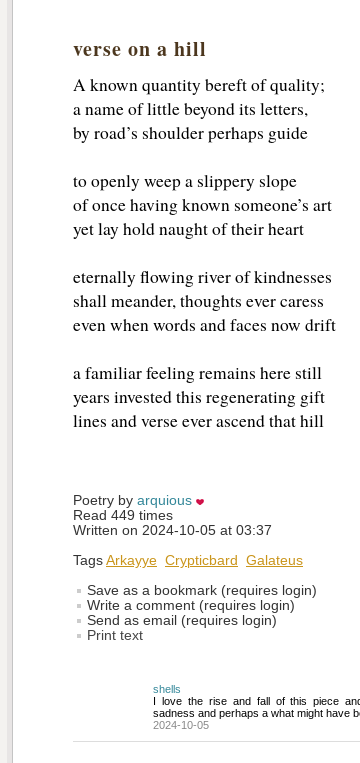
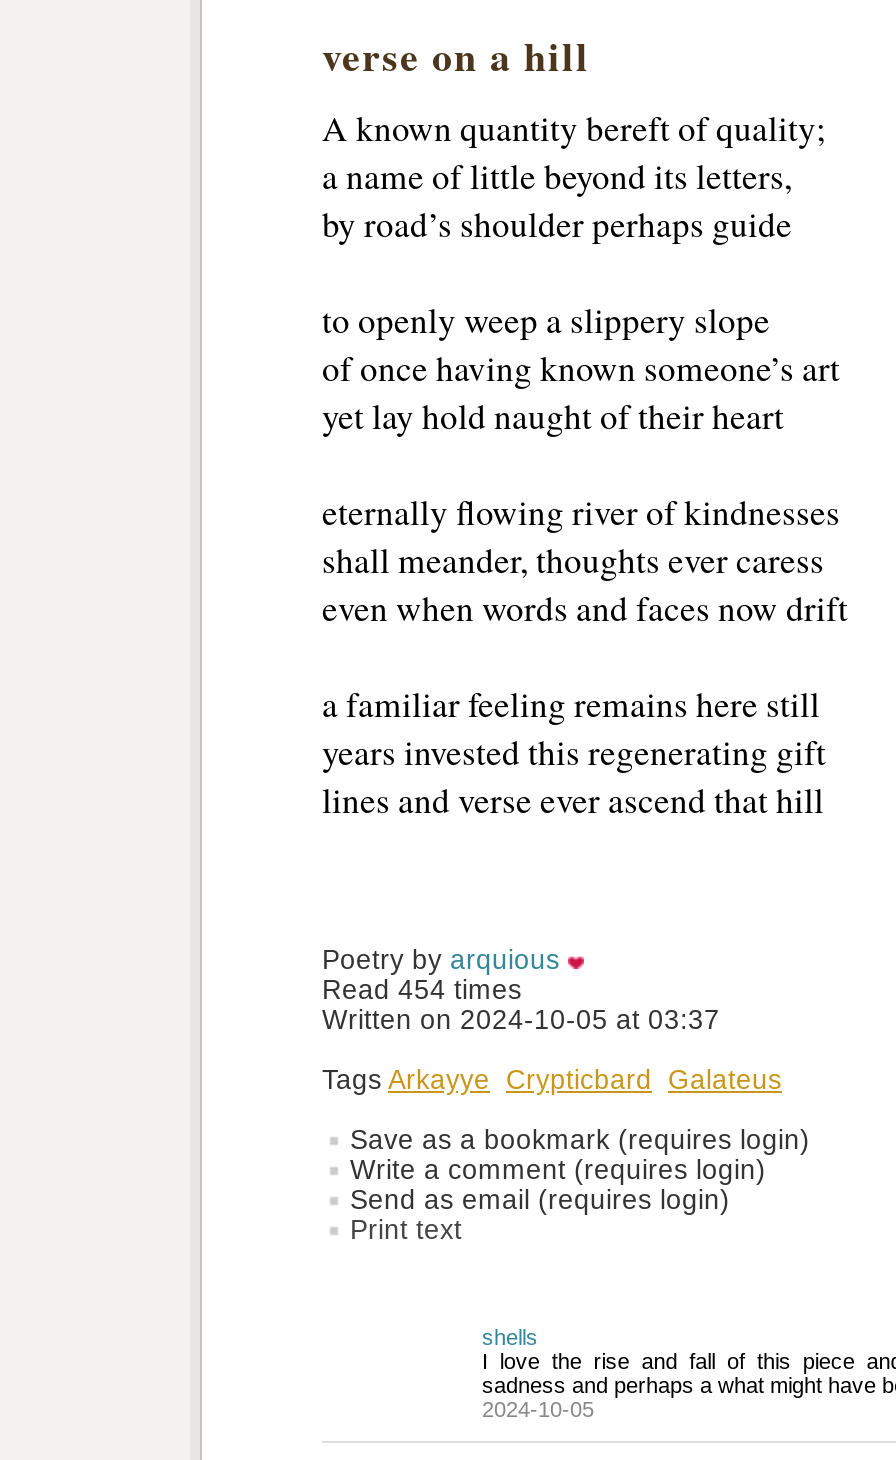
- Read 449 times
+ Read 454 times
